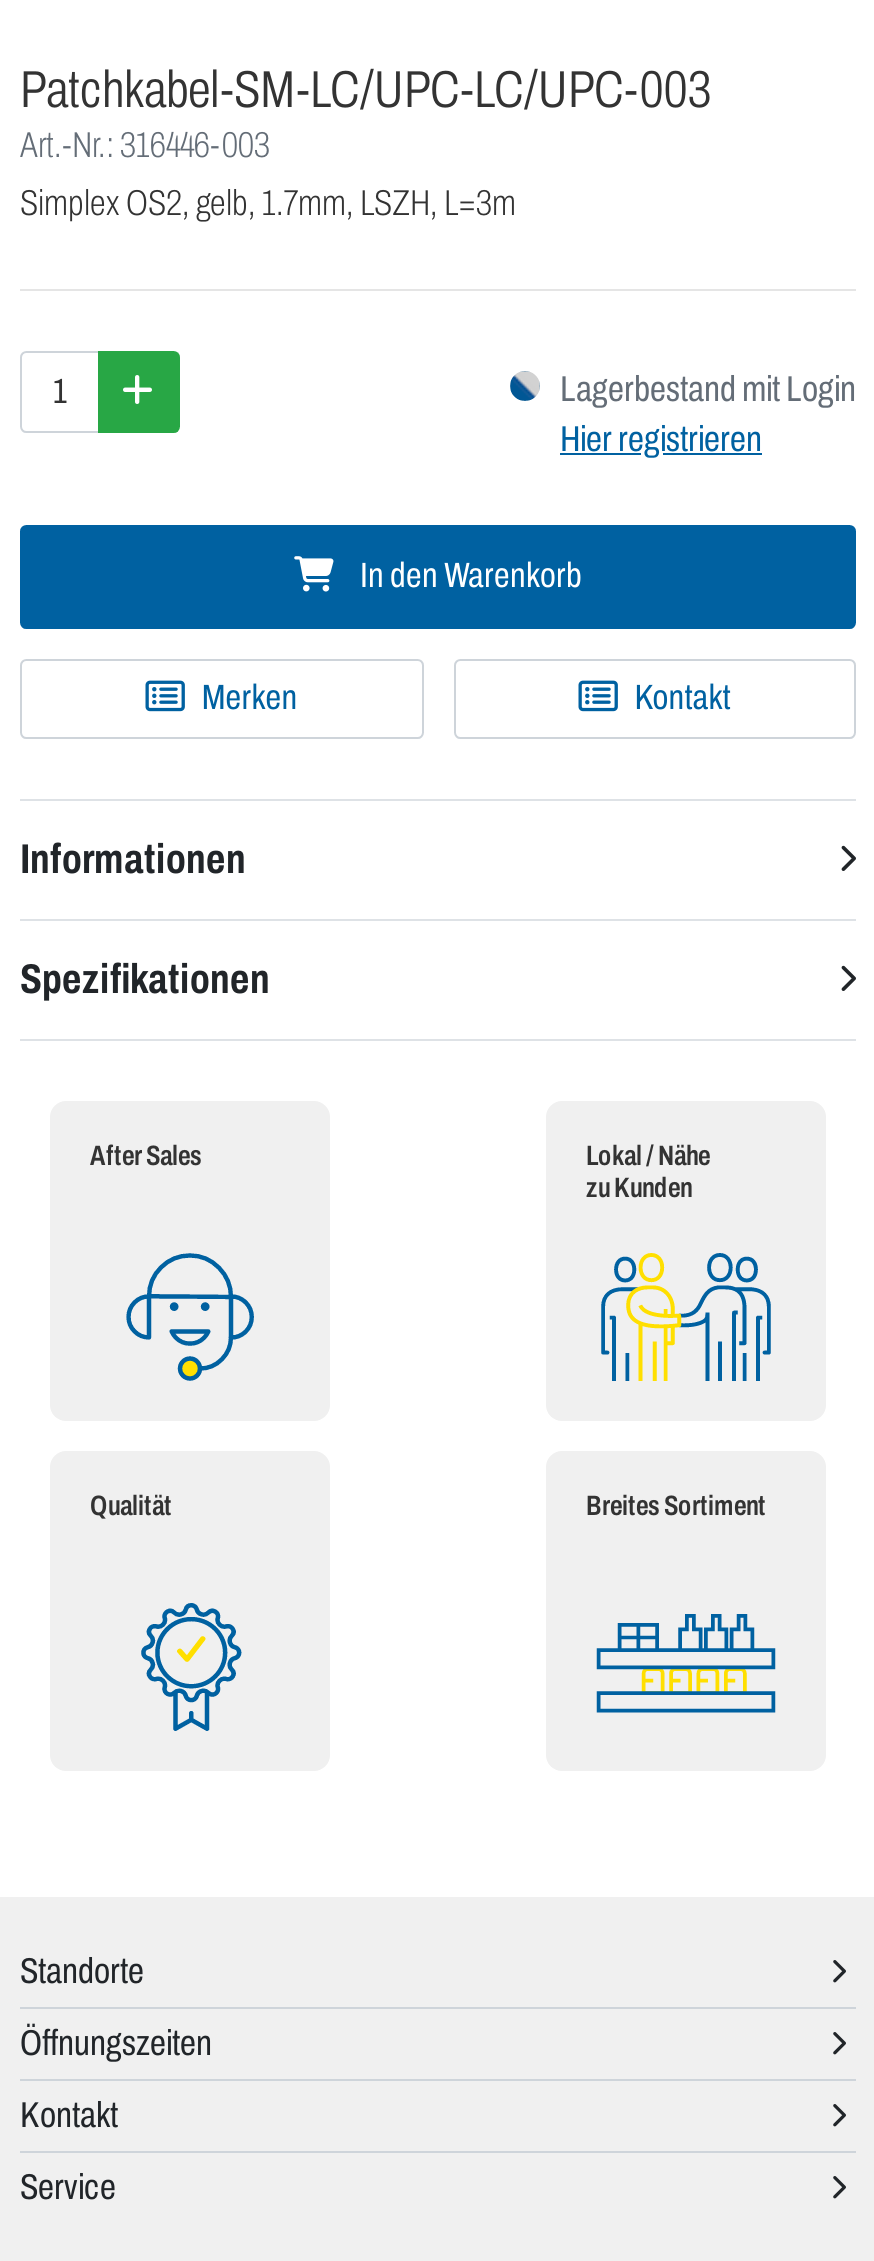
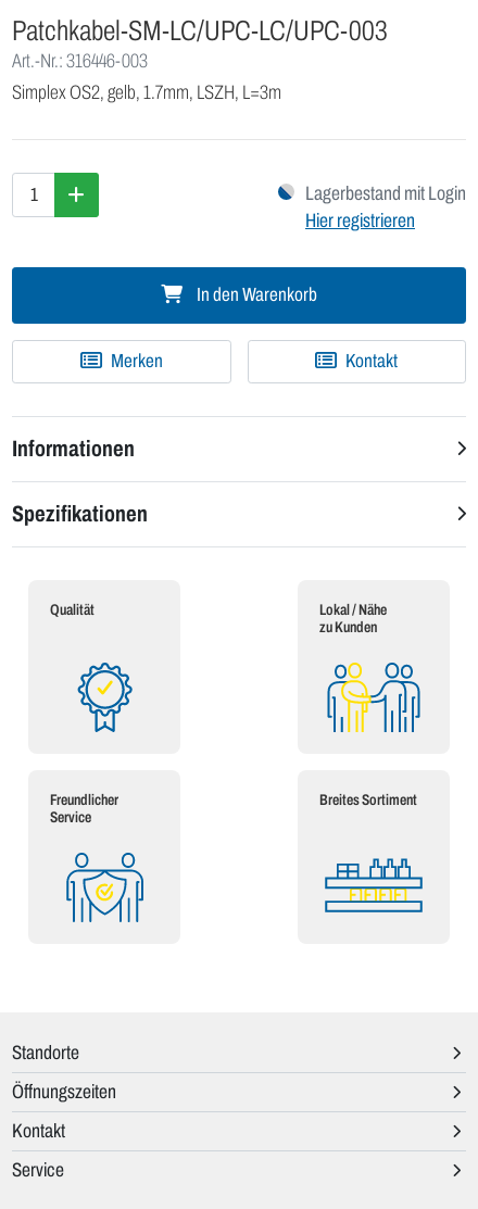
- After Sales

- [image]
+ [image]

moved up: Qualität

+ Freundlicher
+ Service

- [image]
+ [image]
